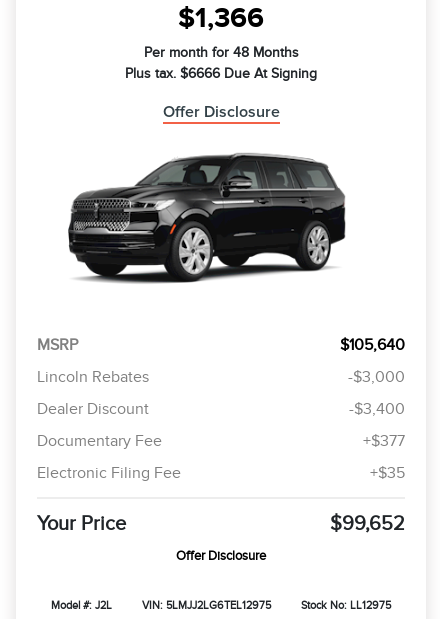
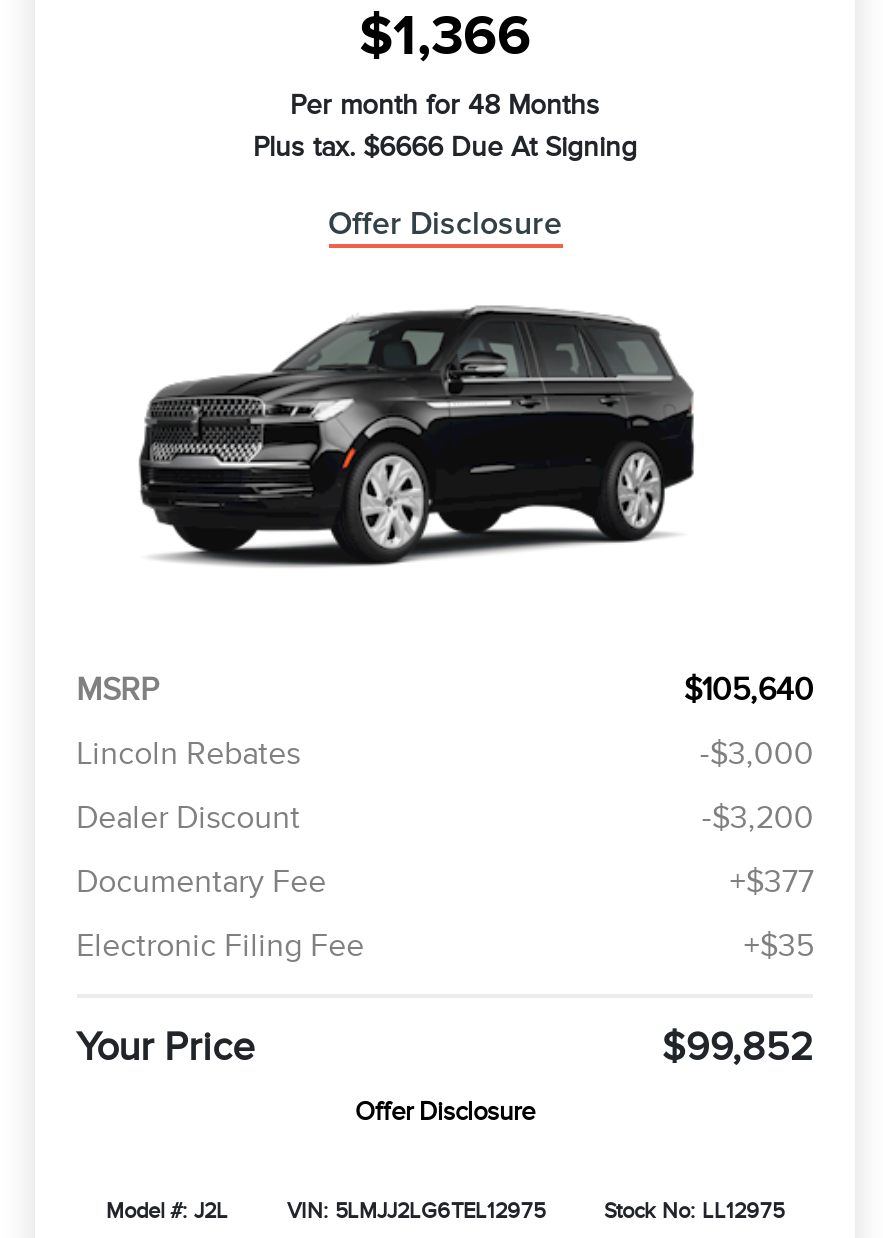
- -$3,400
+ -$3,200

- $99,652
+ $99,852
